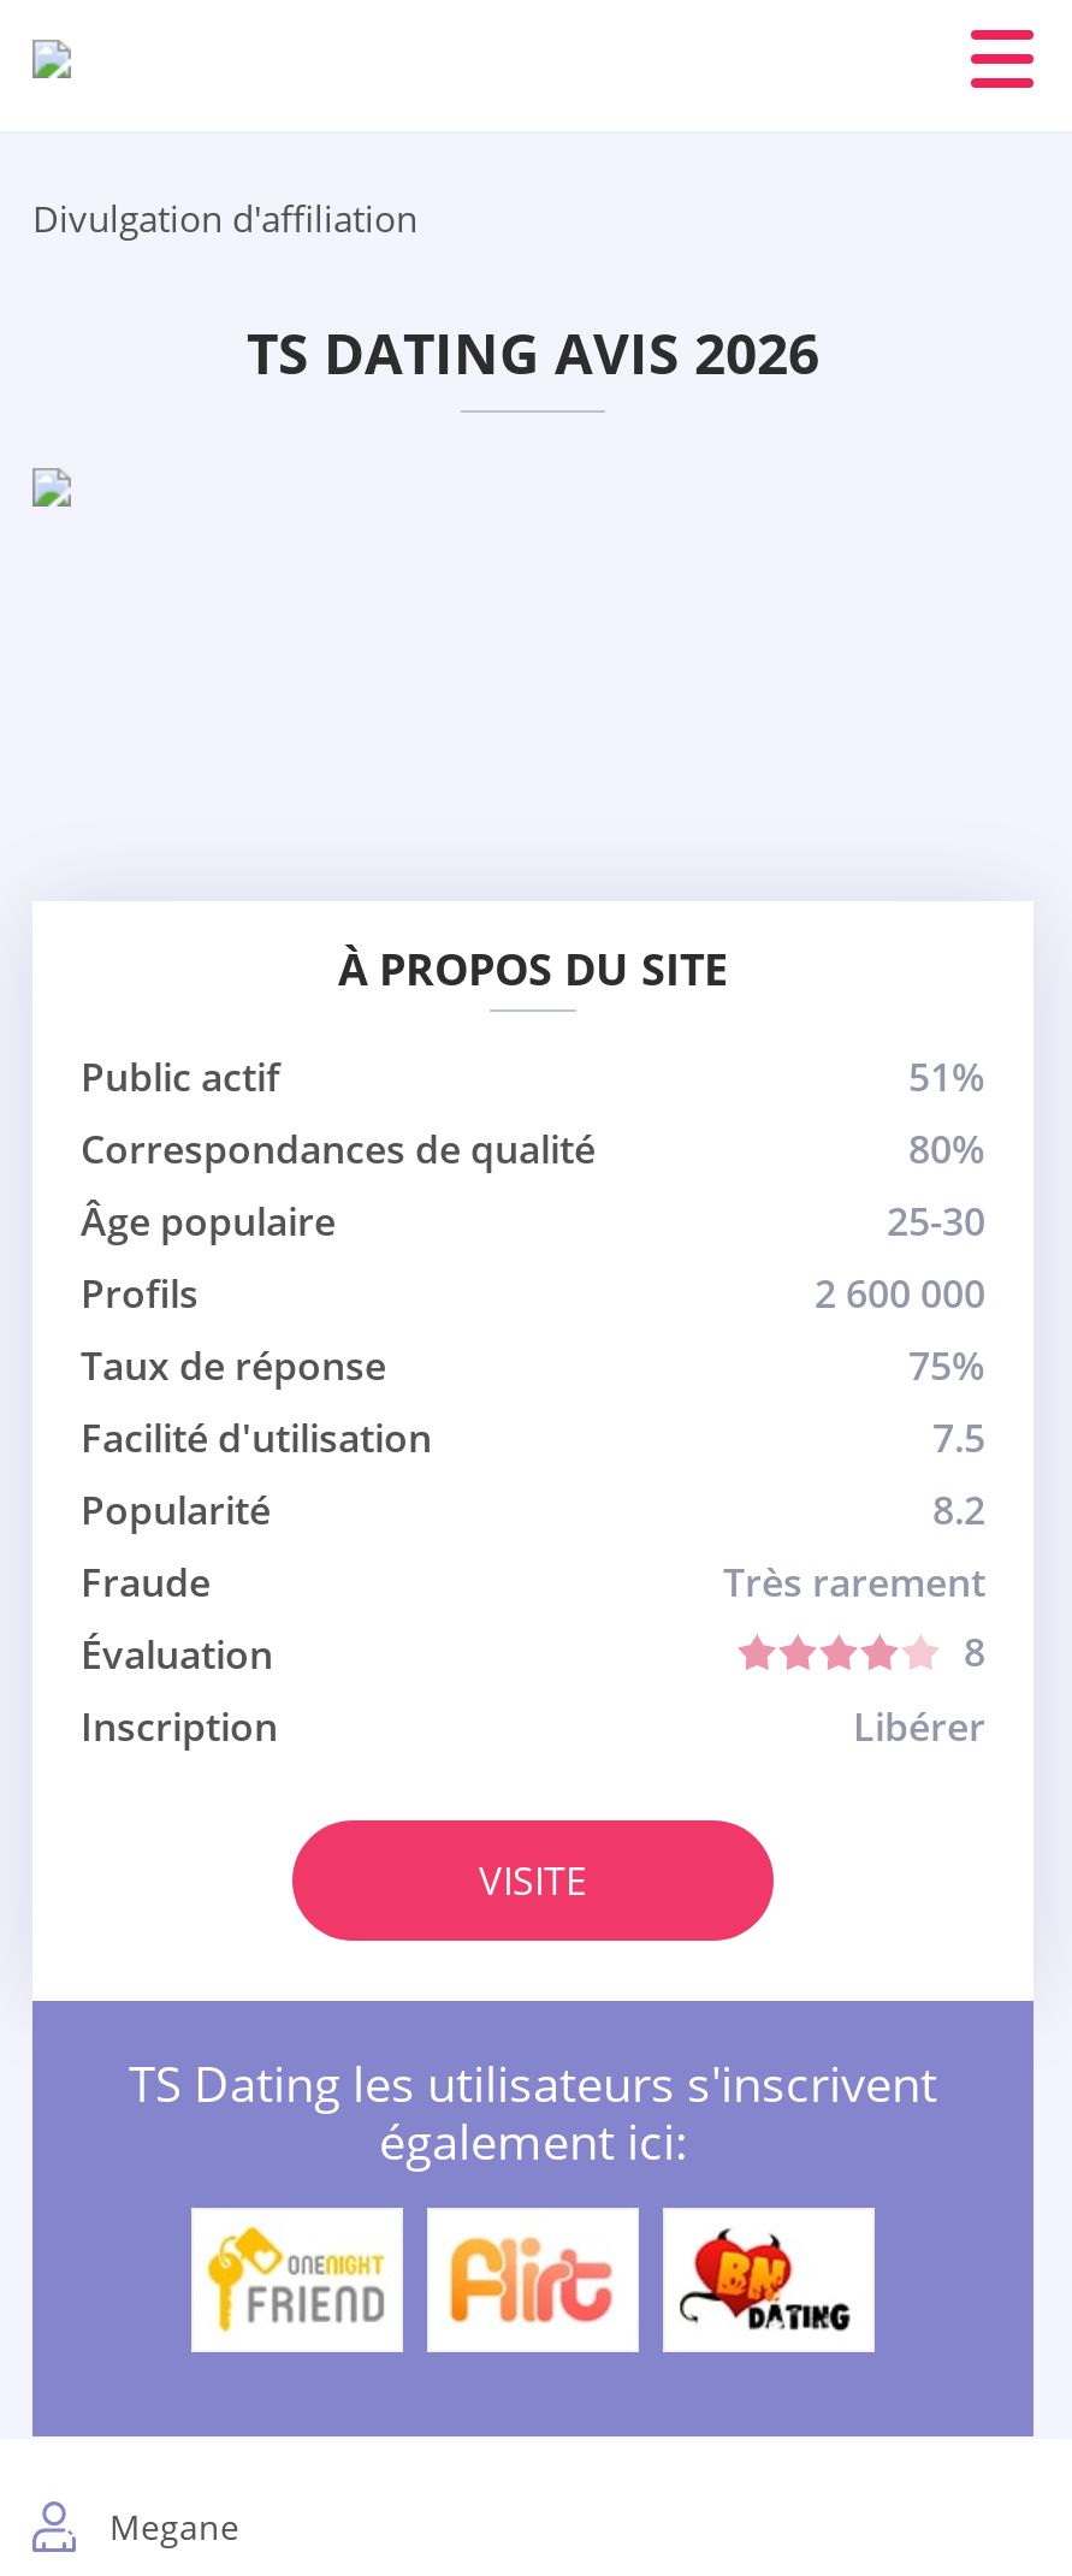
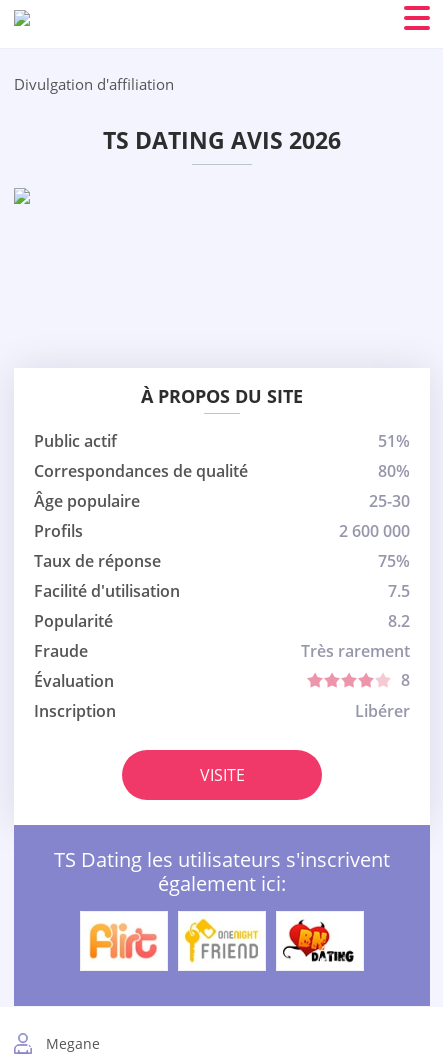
- [image]
+ [image]

- [image]
+ [image]
